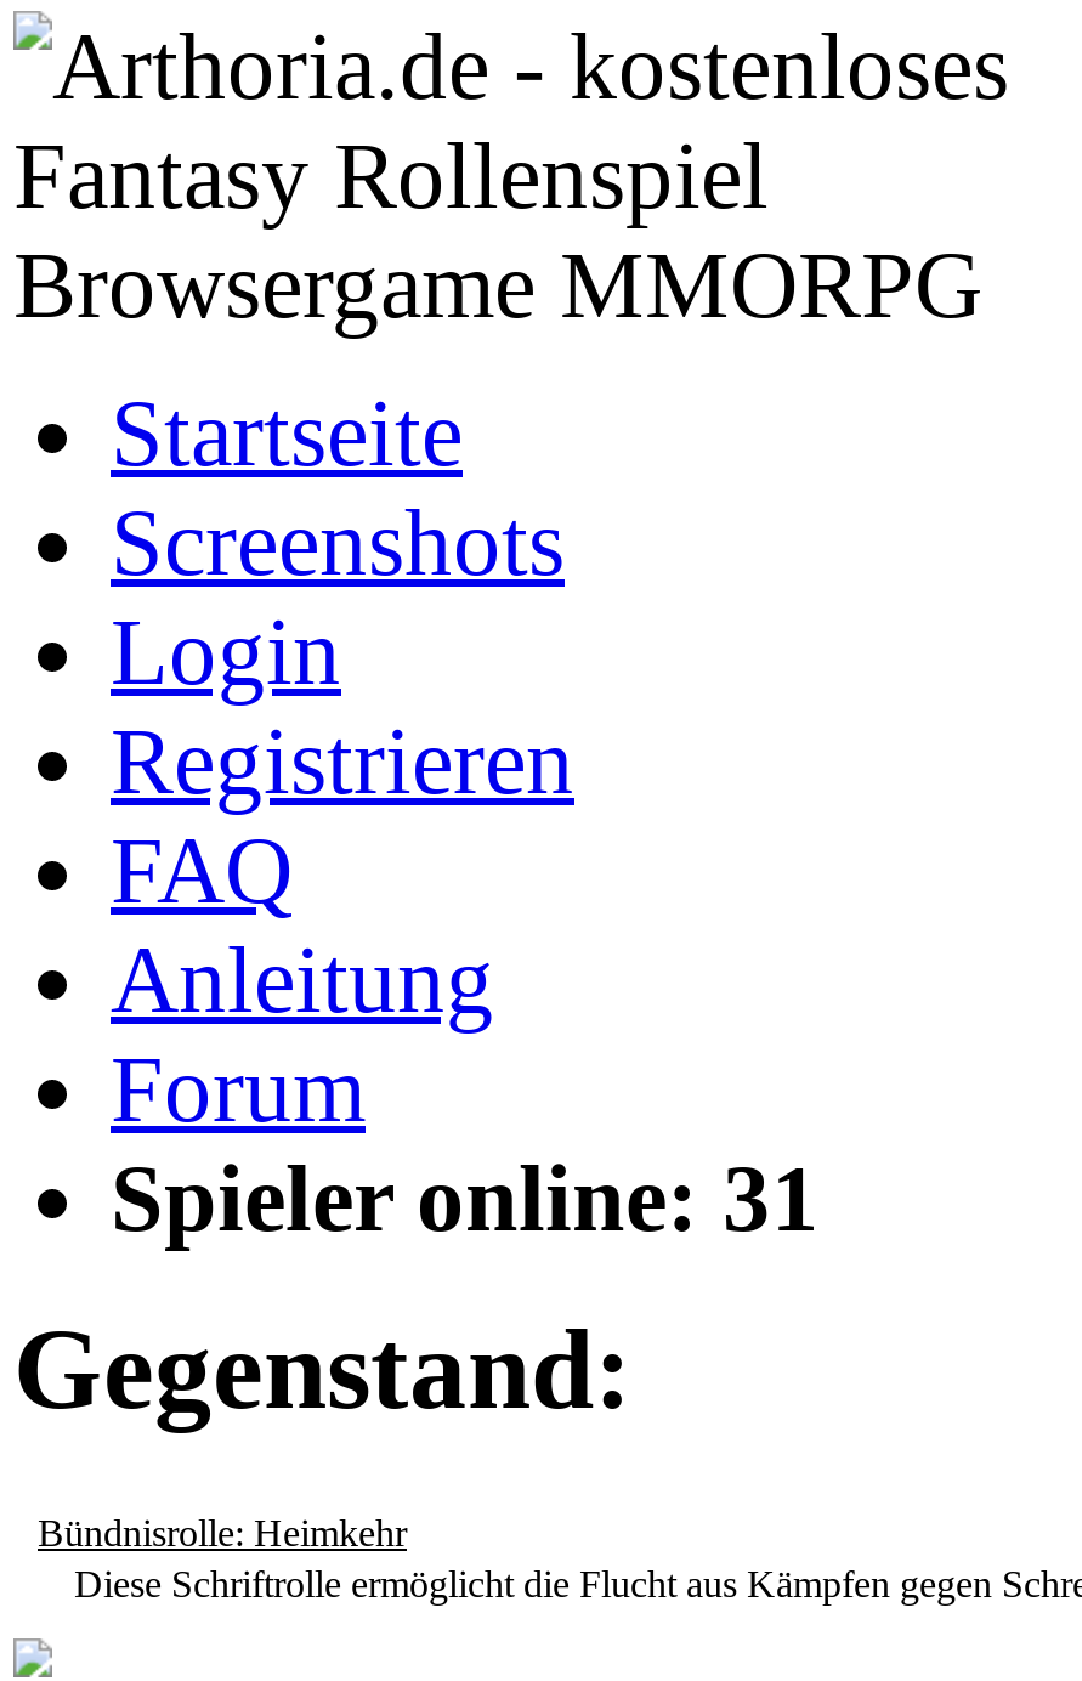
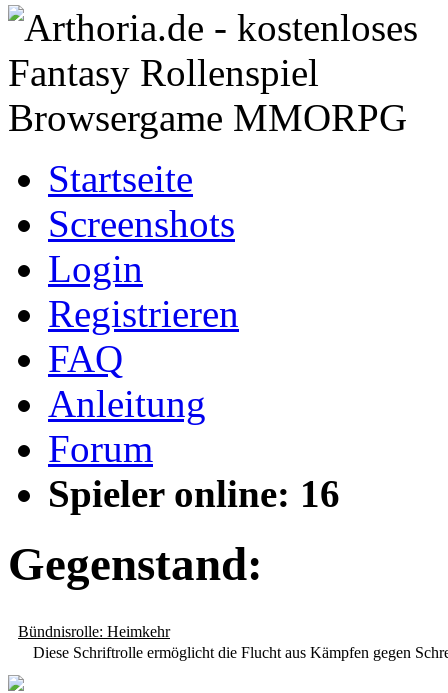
- Spieler online: 31
+ Spieler online: 16
